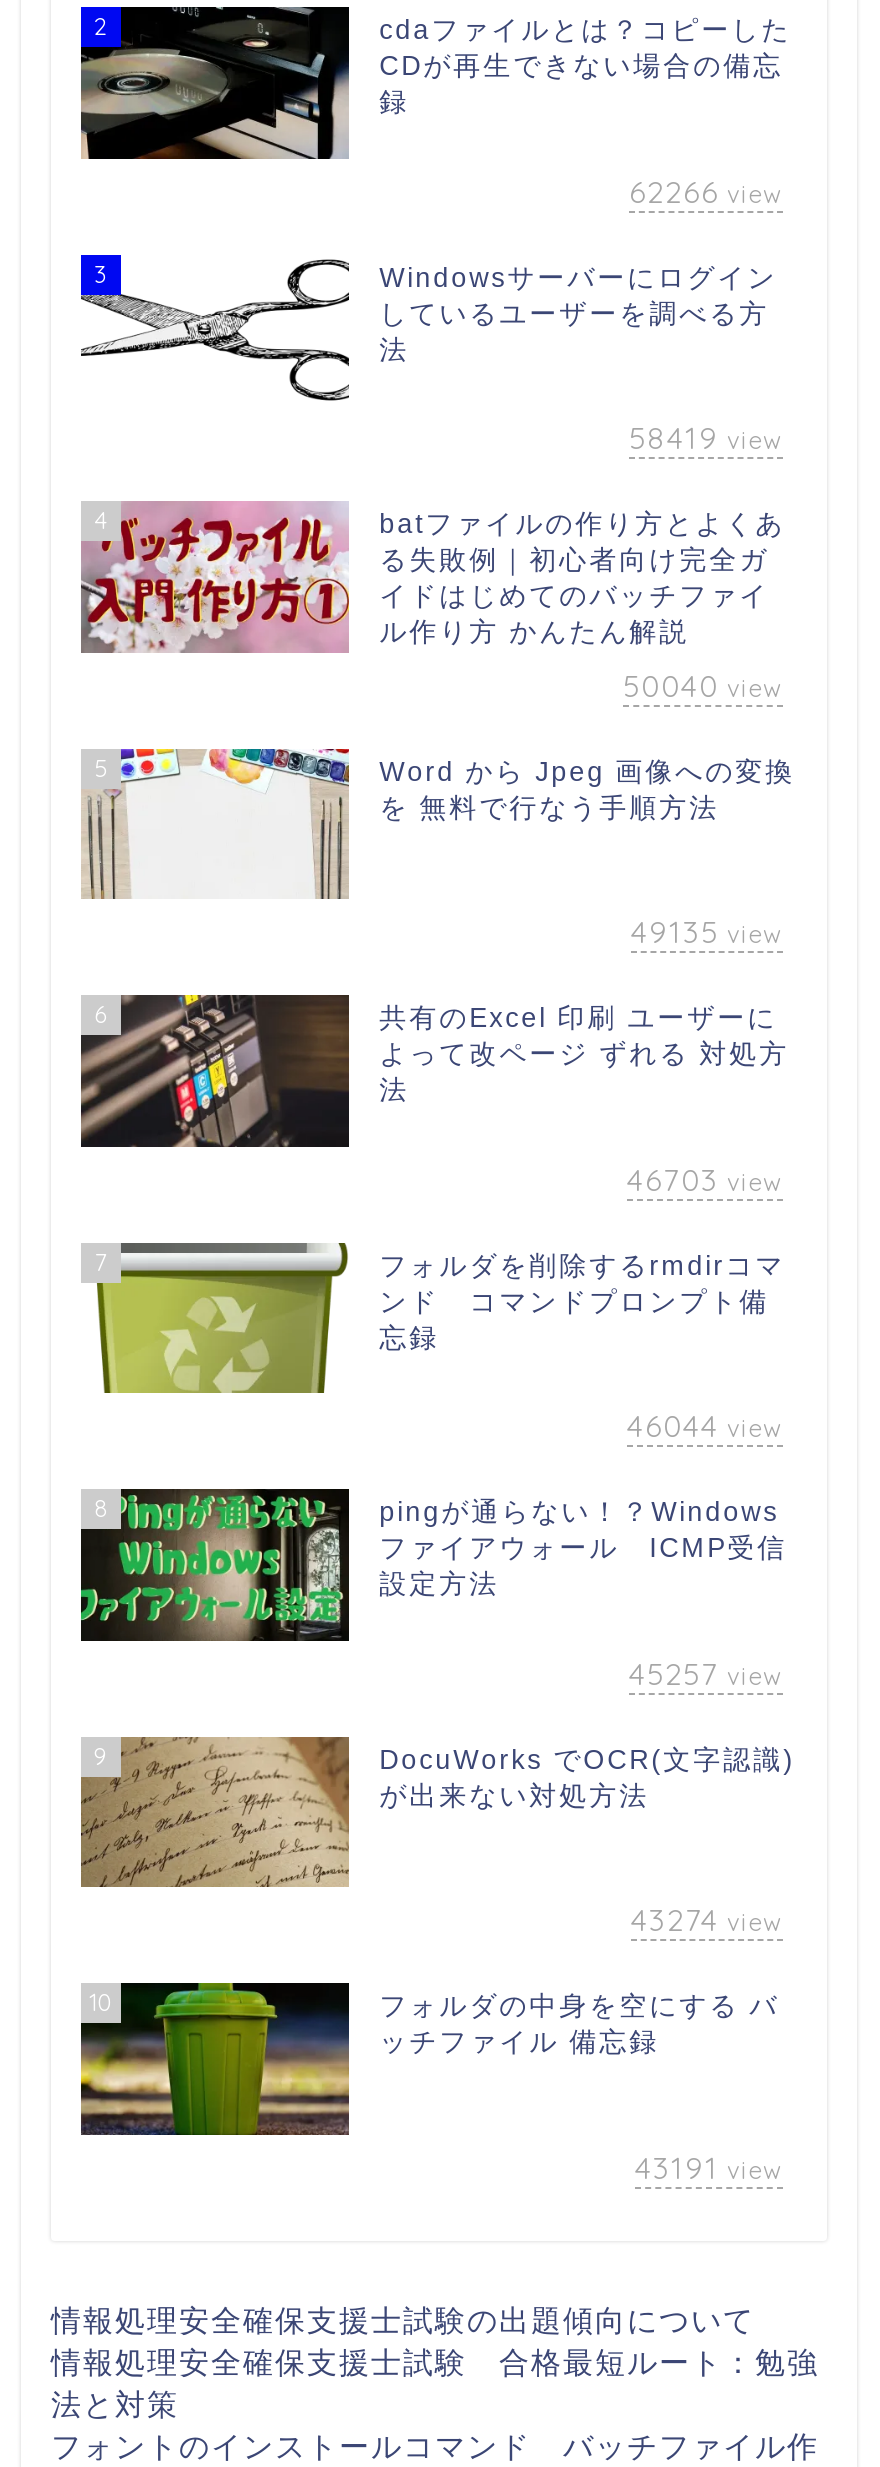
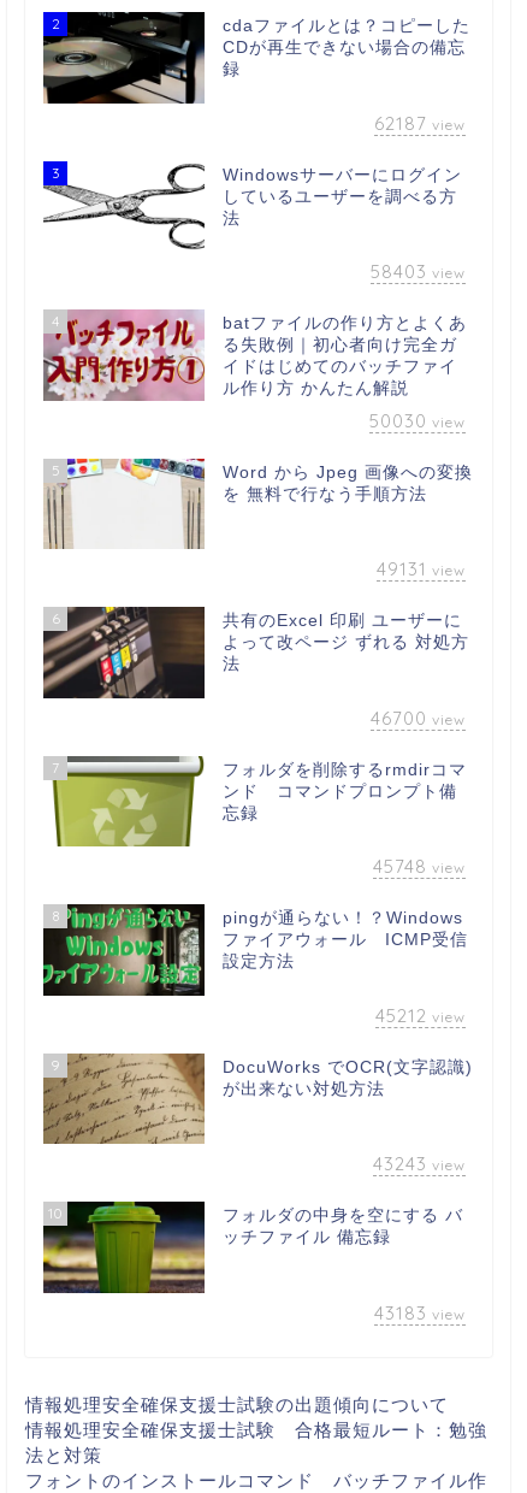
- 62266 view
+ 62187 view

- 58419 view
+ 58403 view

- 50040 view
+ 50030 view

- 49135 view
+ 49131 view

- 46703 view
+ 46700 view

- 46044 view
+ 45748 view

- 45257 view
+ 45212 view

- 43274 view
+ 43243 view

- 43191 view
+ 43183 view
